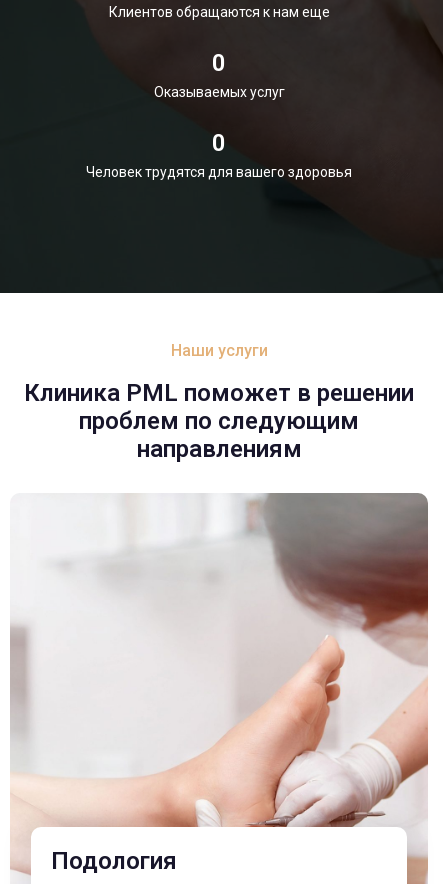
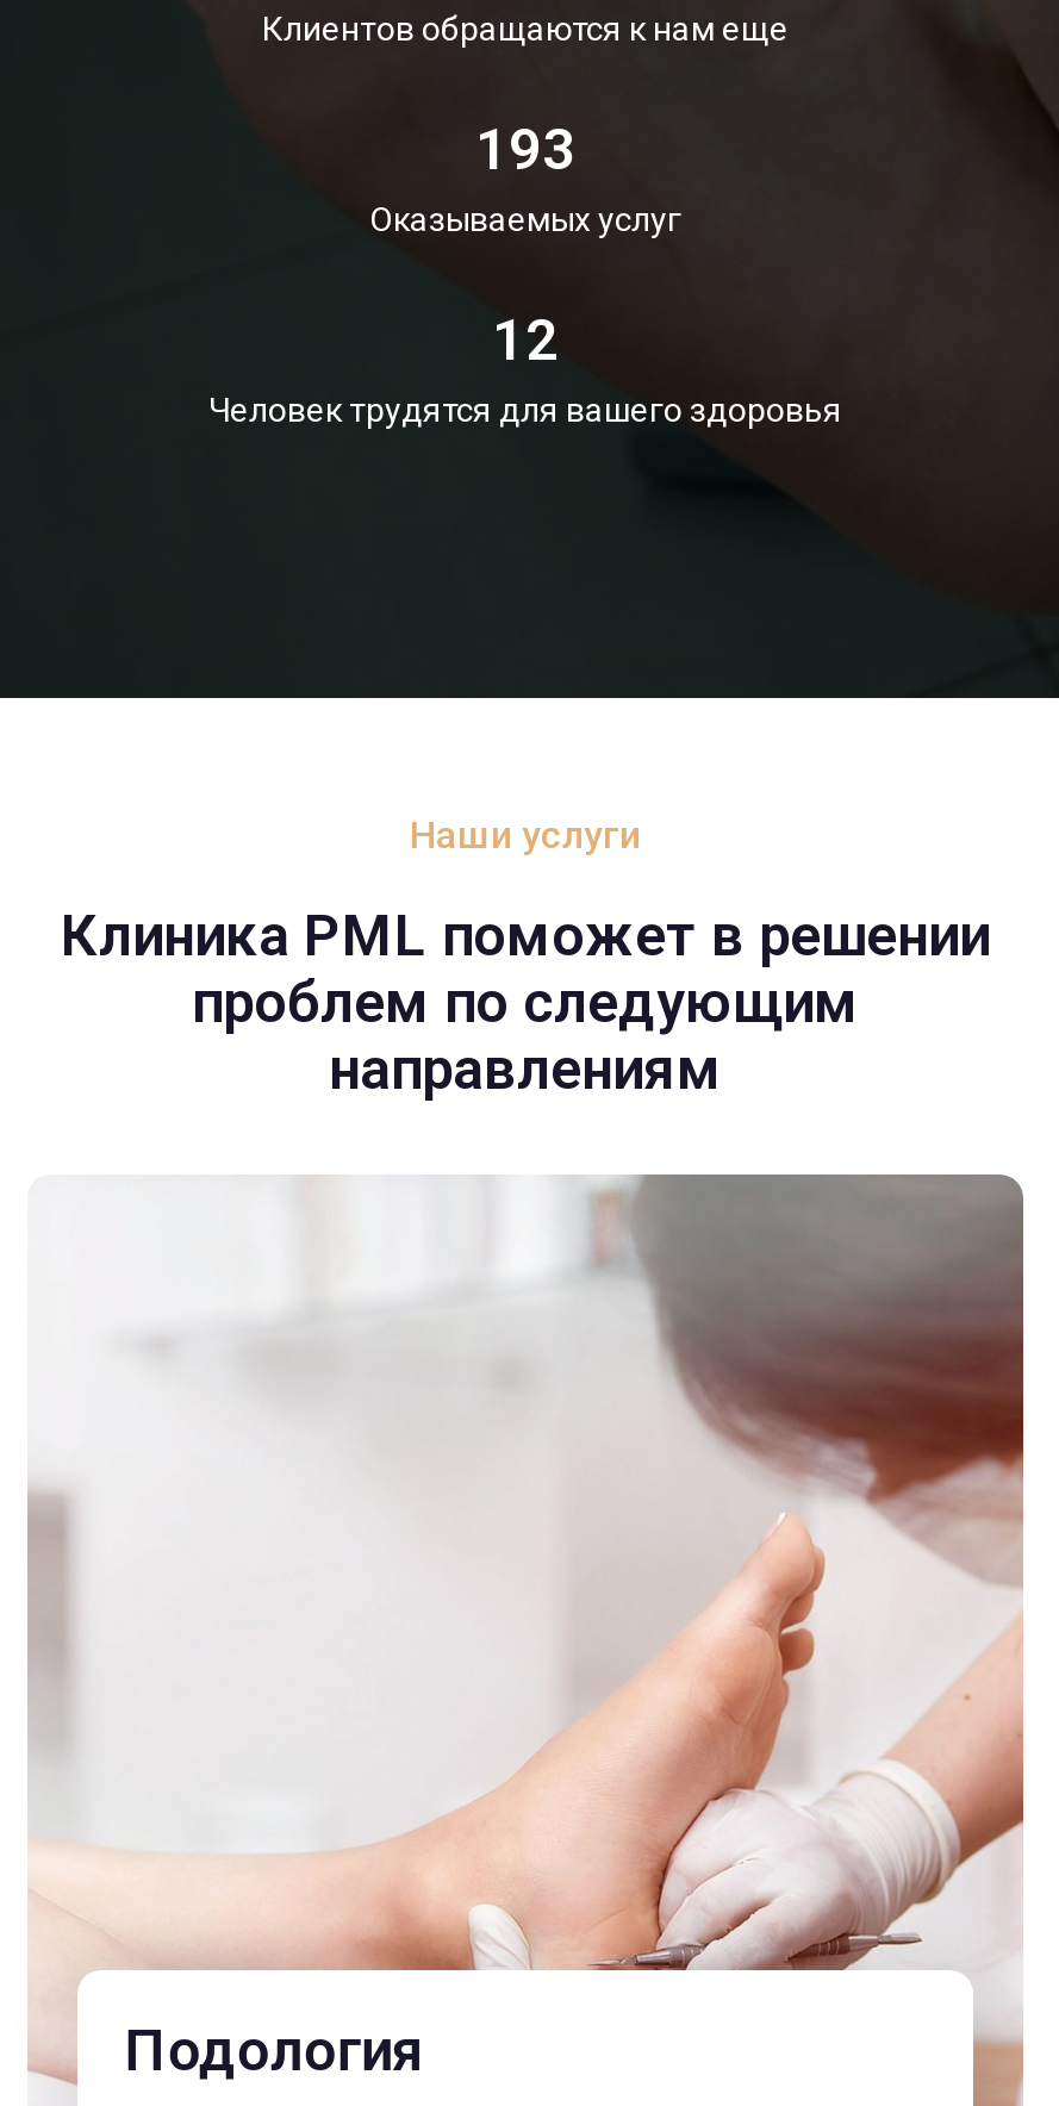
- 0
+ 193

- 0
+ 12
